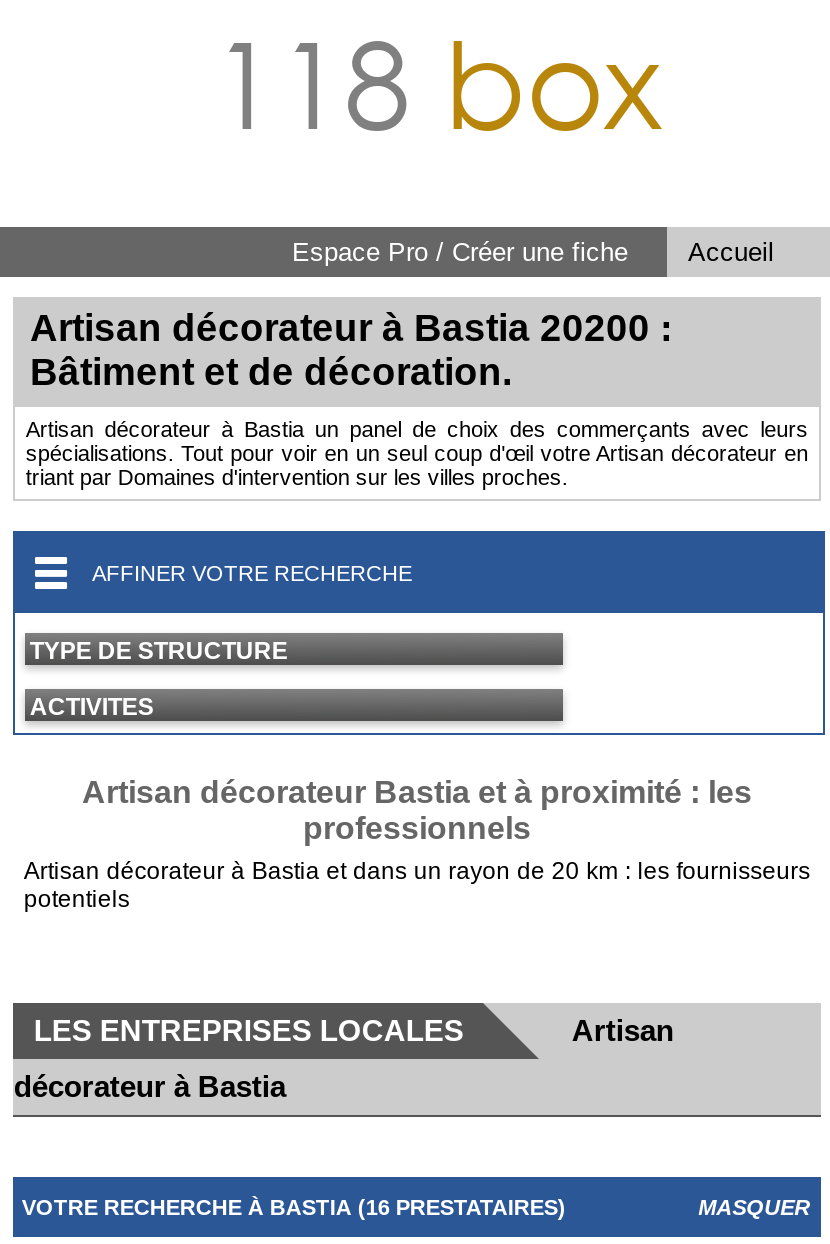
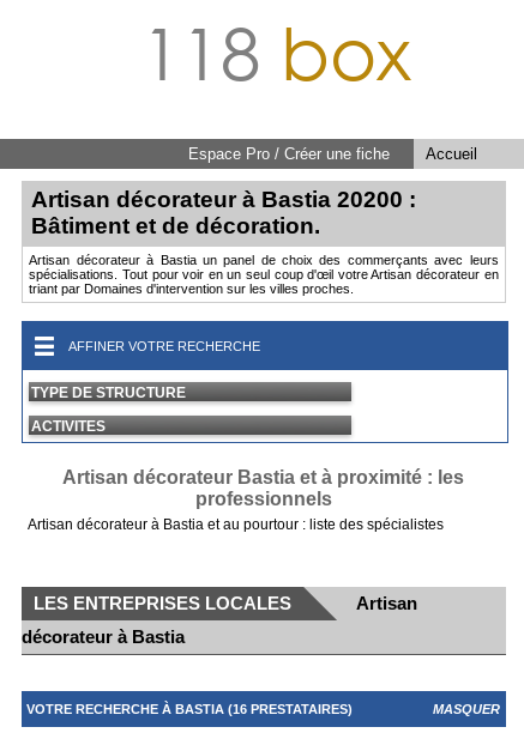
- Artisan décorateur à Bastia et dans un rayon de 20 km : les fournisseurs
- potentiels
+ Artisan décorateur à Bastia et au pourtour : liste des spécialistes
